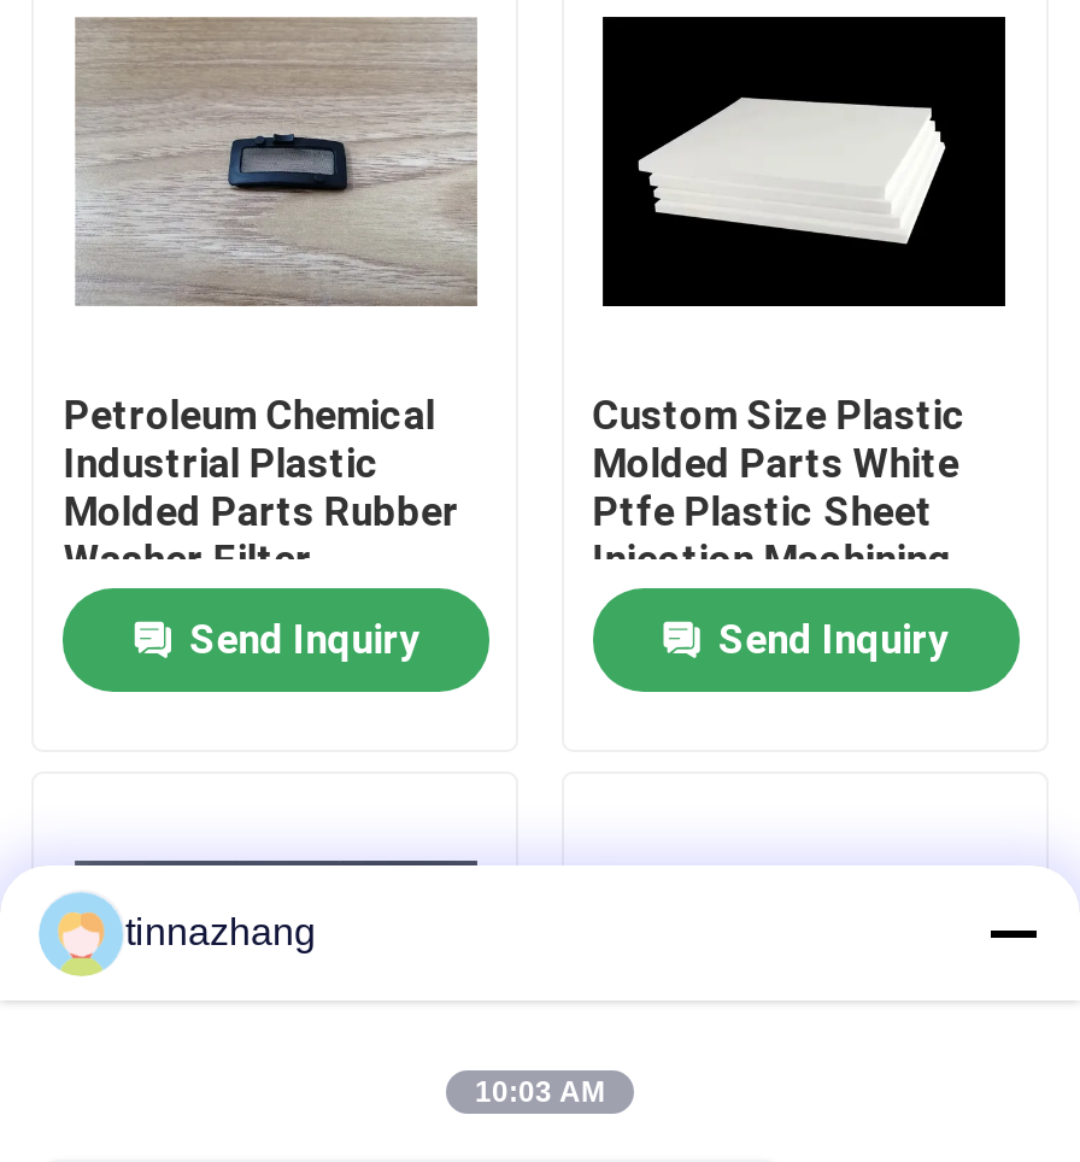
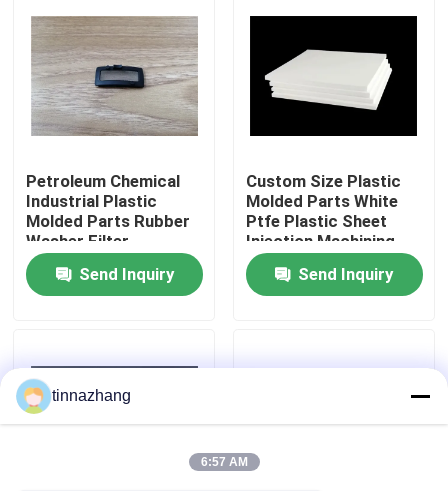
- 10:03 AM
+ 6:57 AM
